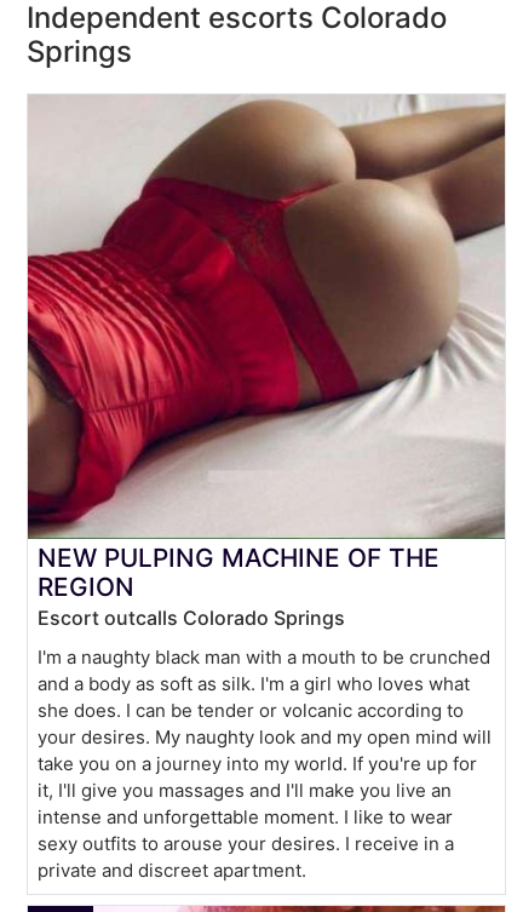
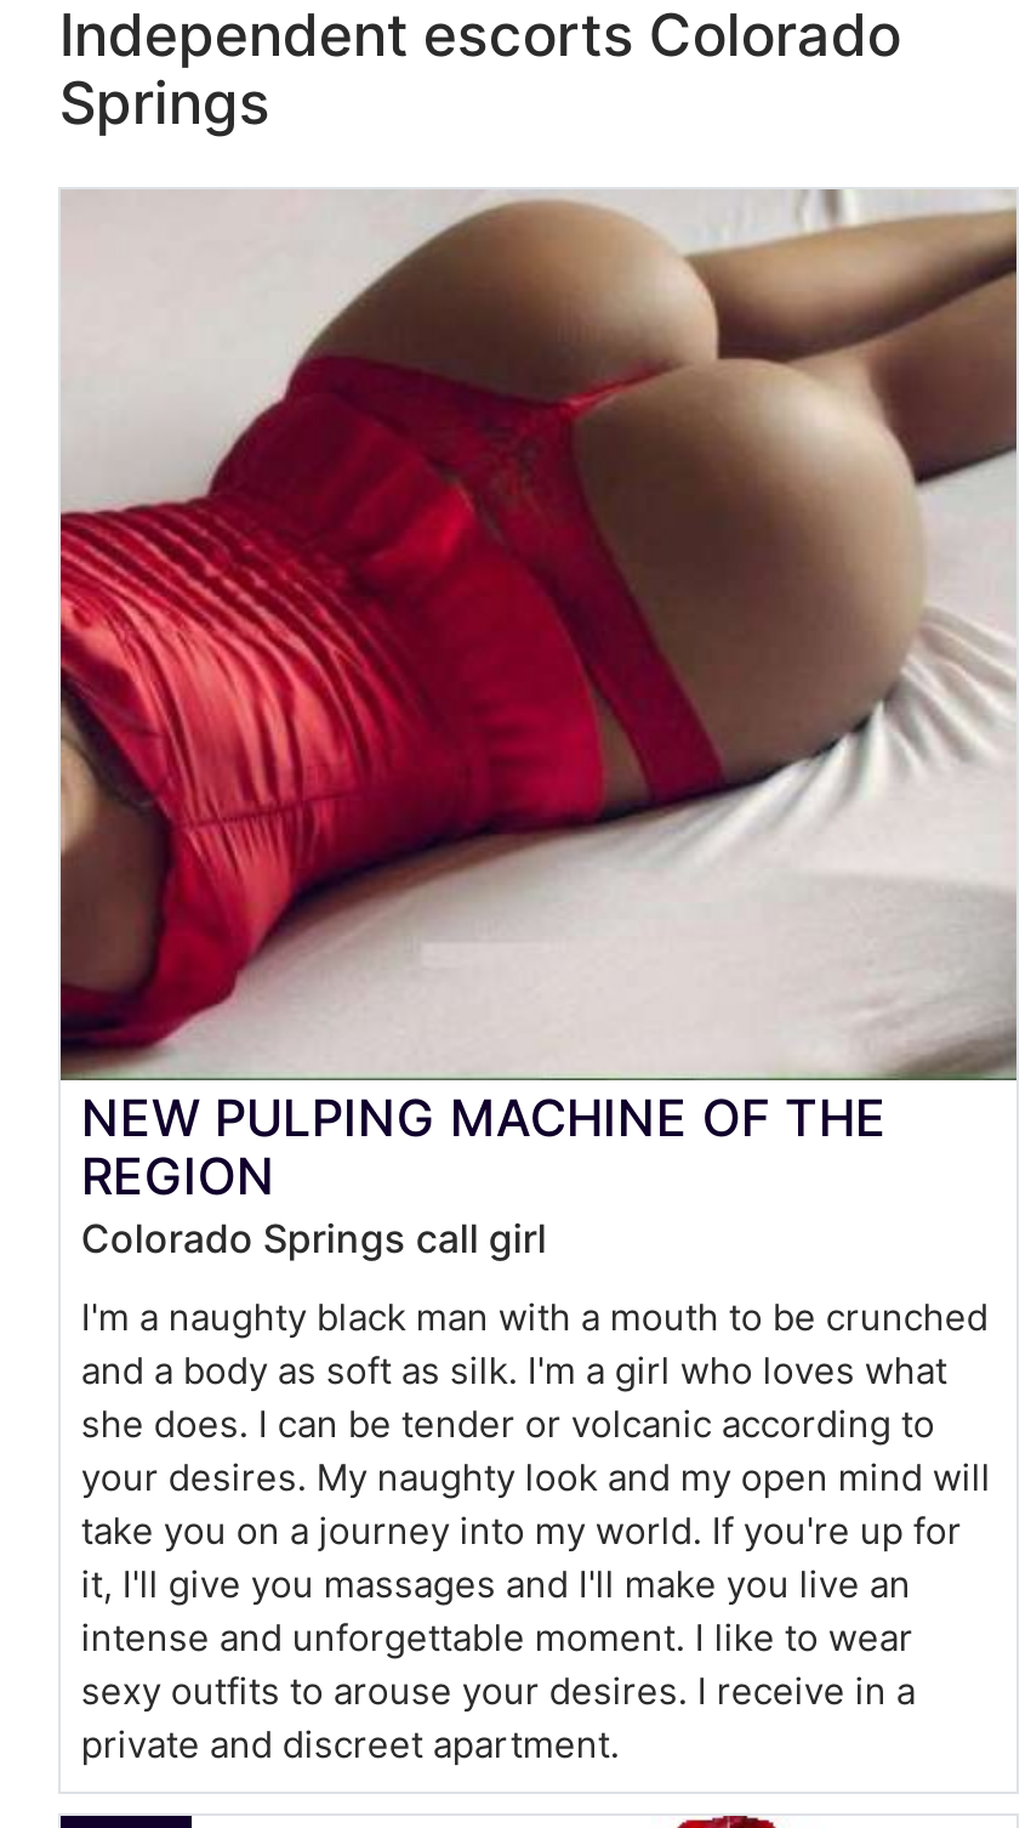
- Escort outcalls Colorado Springs
+ Colorado Springs call girl
